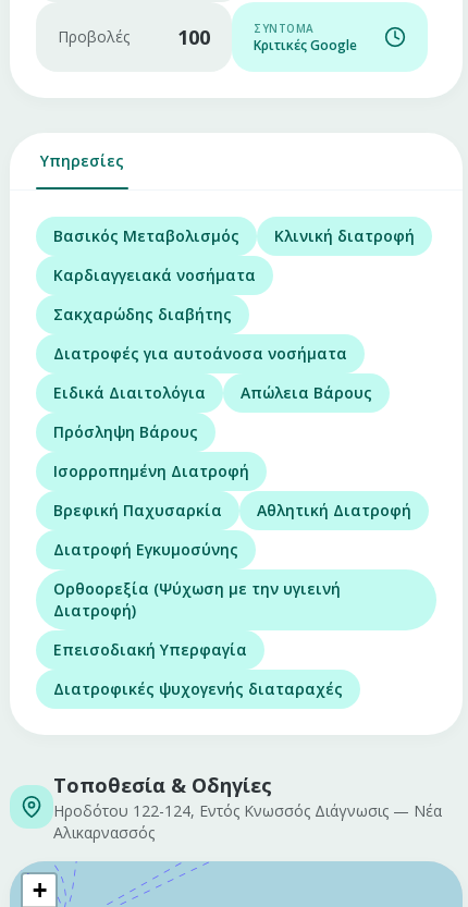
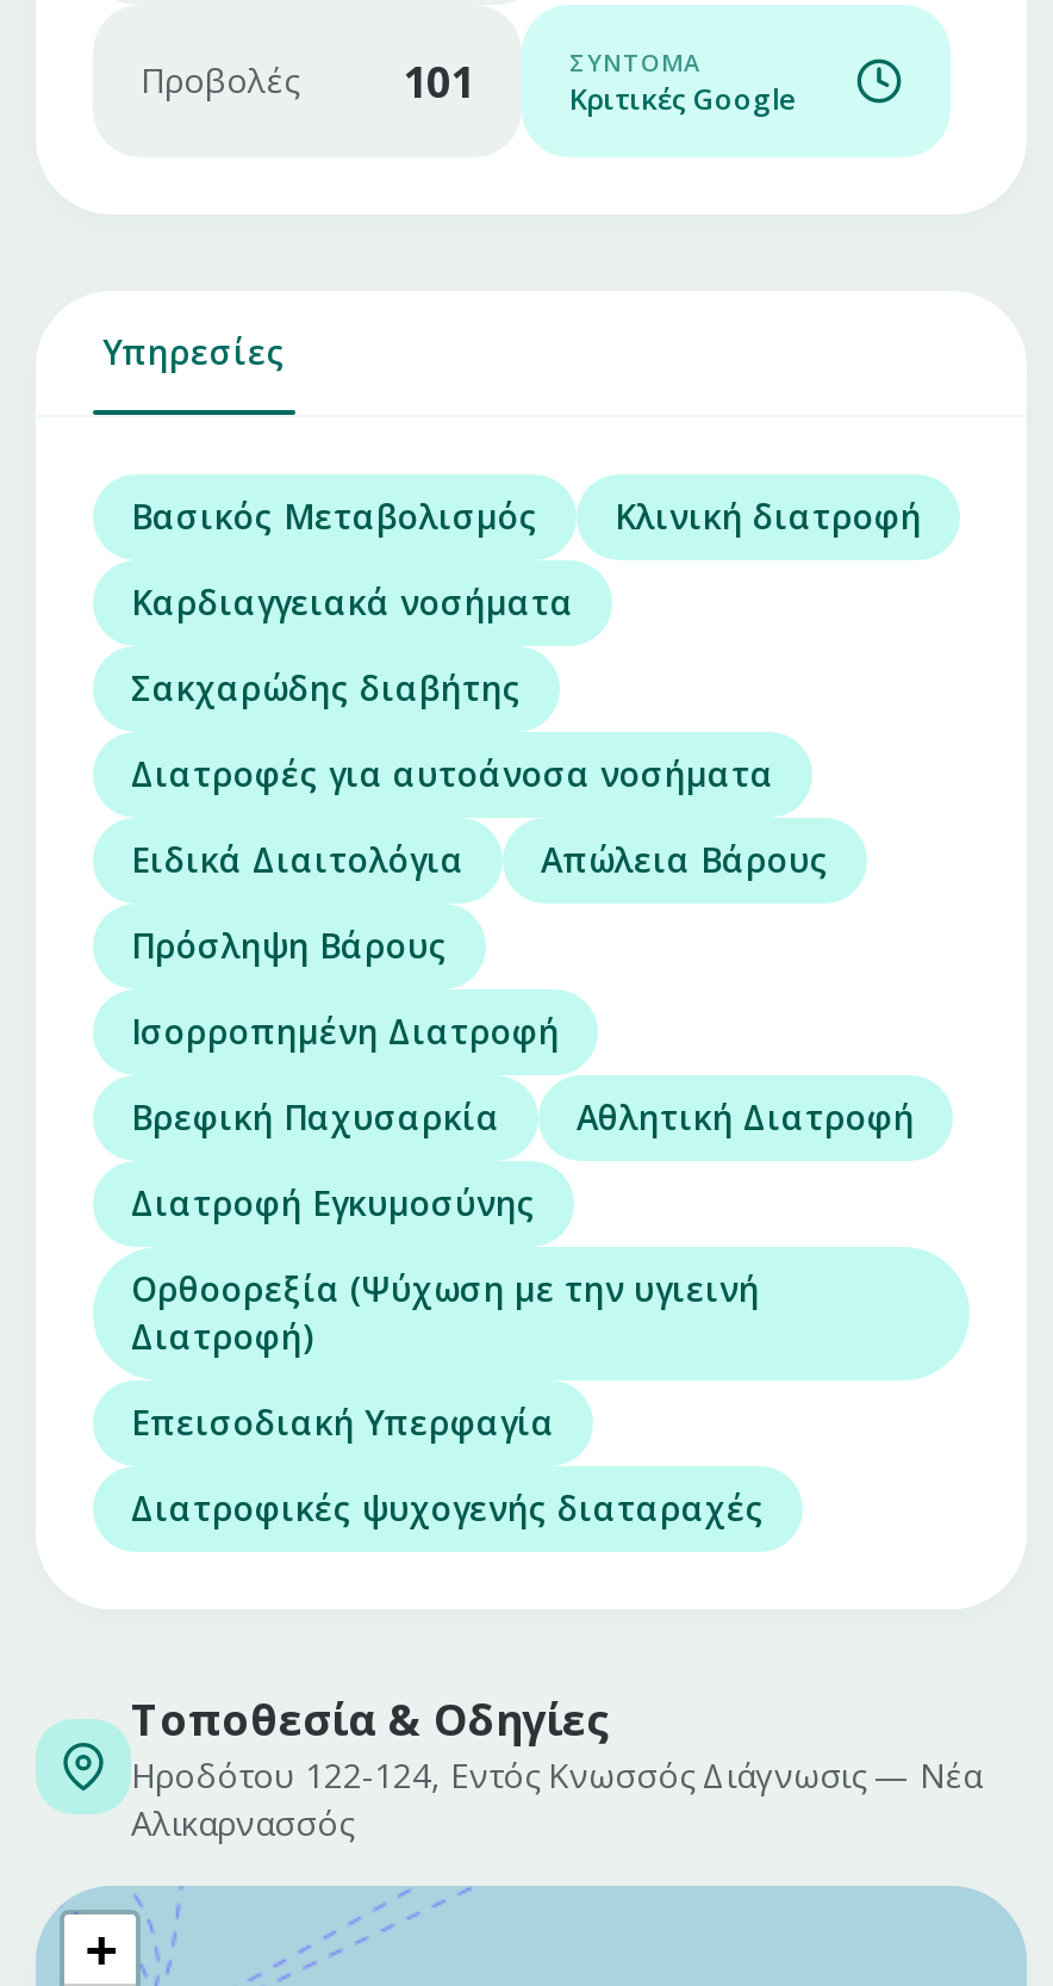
- 100
+ 101
